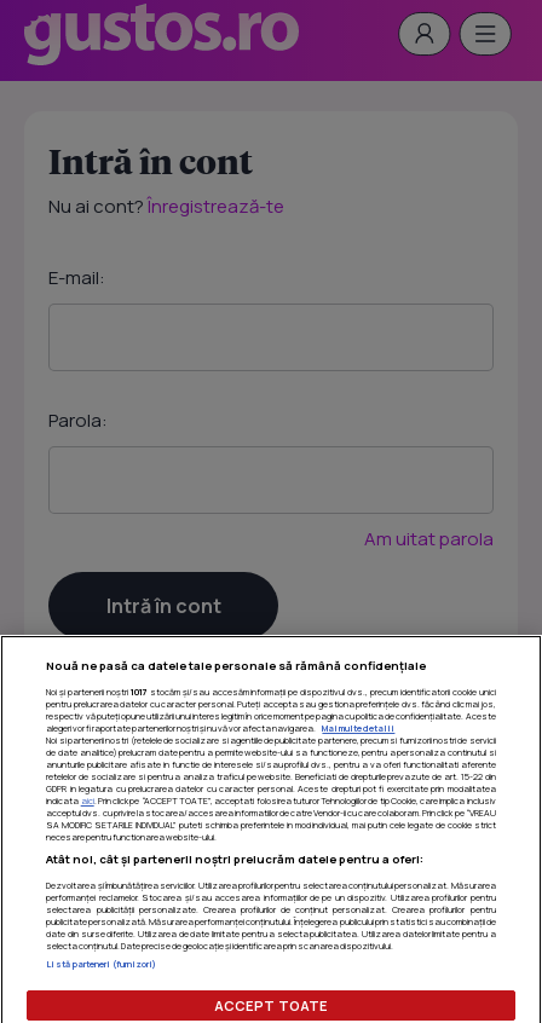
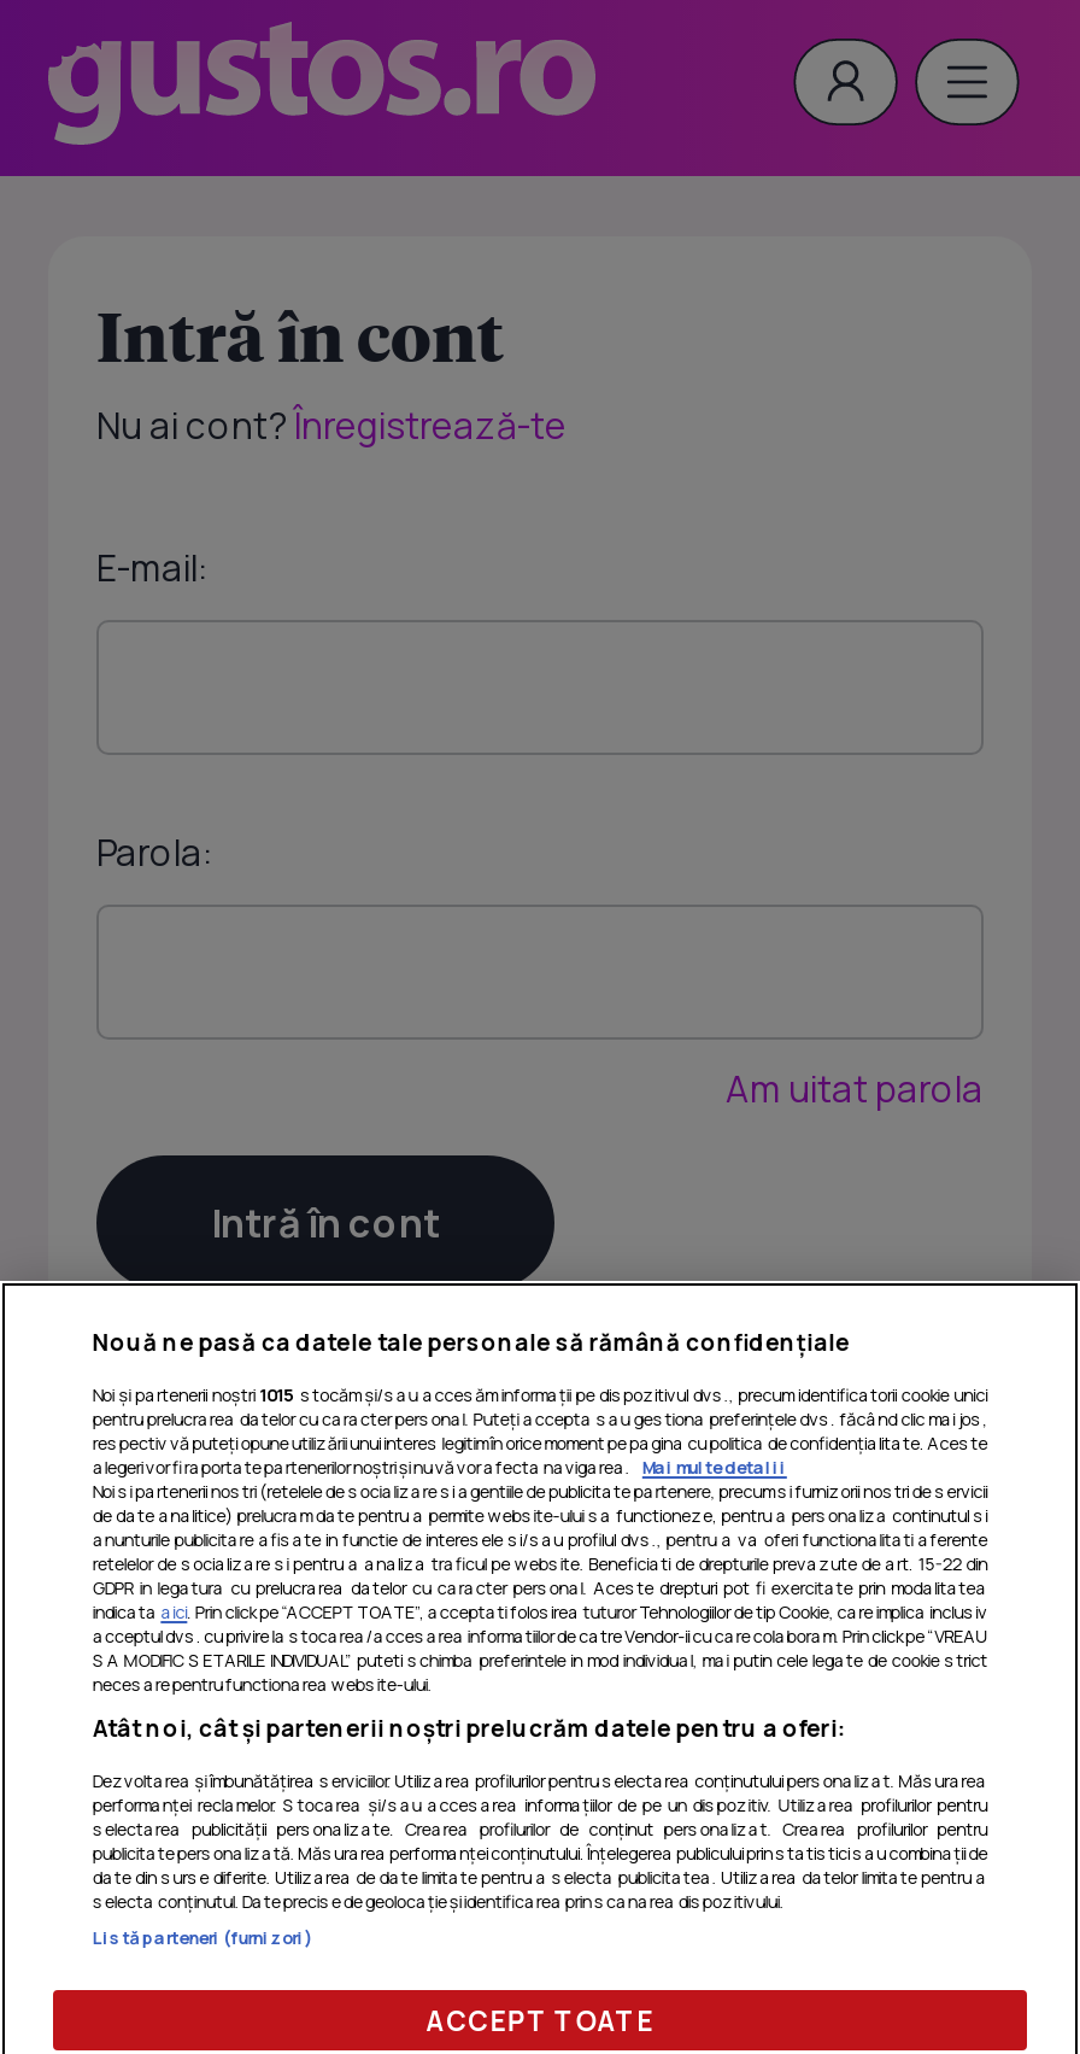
- Noi și partenerii noștri 1017 stocăm și/sau accesăm informații pe dispozitivul dvs., precum identificatorii cookie unici
+ Noi și partenerii noștri 1015 stocăm și/sau accesăm informații pe dispozitivul dvs., precum identificatorii cookie unici
